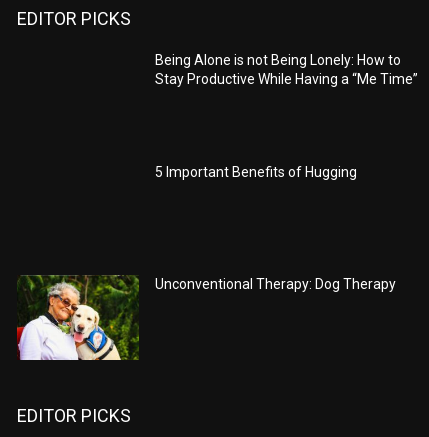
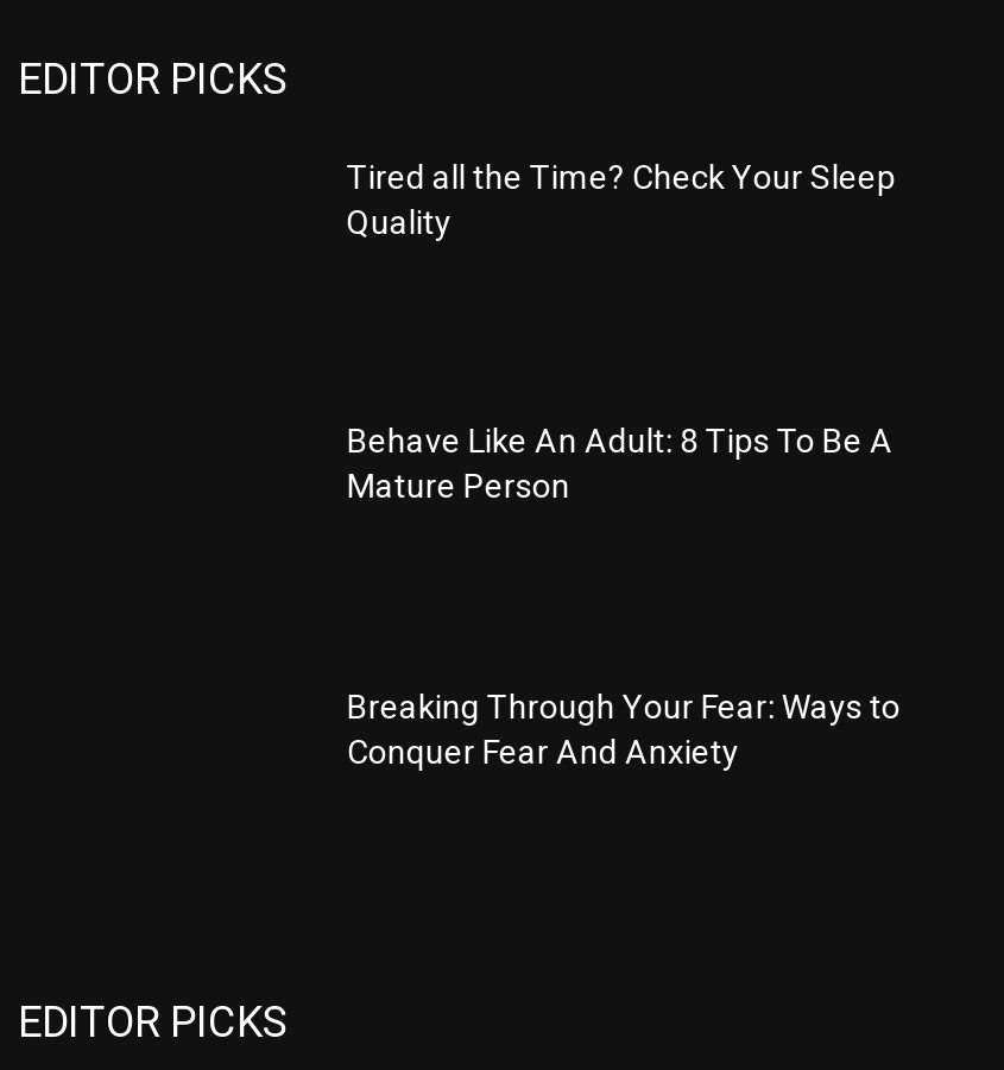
- Being Alone is not Being Lonely: How to
- Stay Productive While Having a “Me Time”
+ Tired all the Time? Check Your Sleep
+ Quality

- 5 Important Benefits of Hugging
+ Behave Like An Adult: 8 Tips To Be A
+ Mature Person

- [image]

- Unconventional Therapy: Dog Therapy
+ Breaking Through Your Fear: Ways to
+ Conquer Fear And Anxiety
